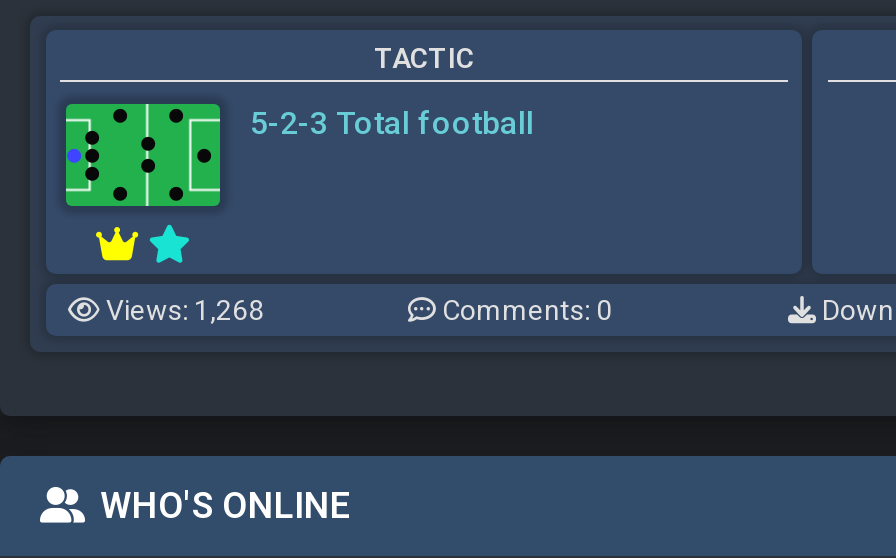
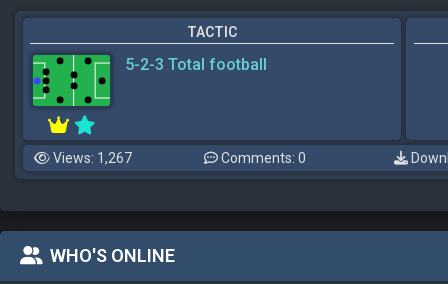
- Views: 1,268
+ Views: 1,267
